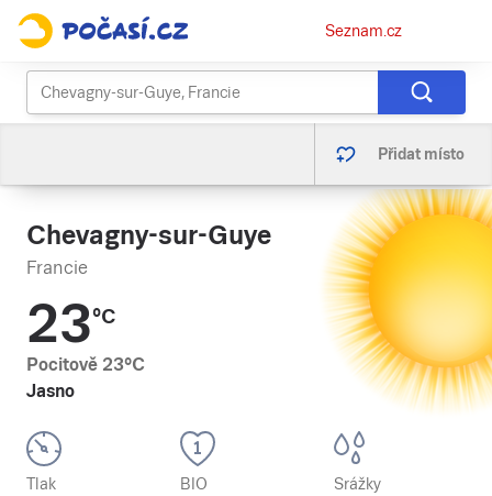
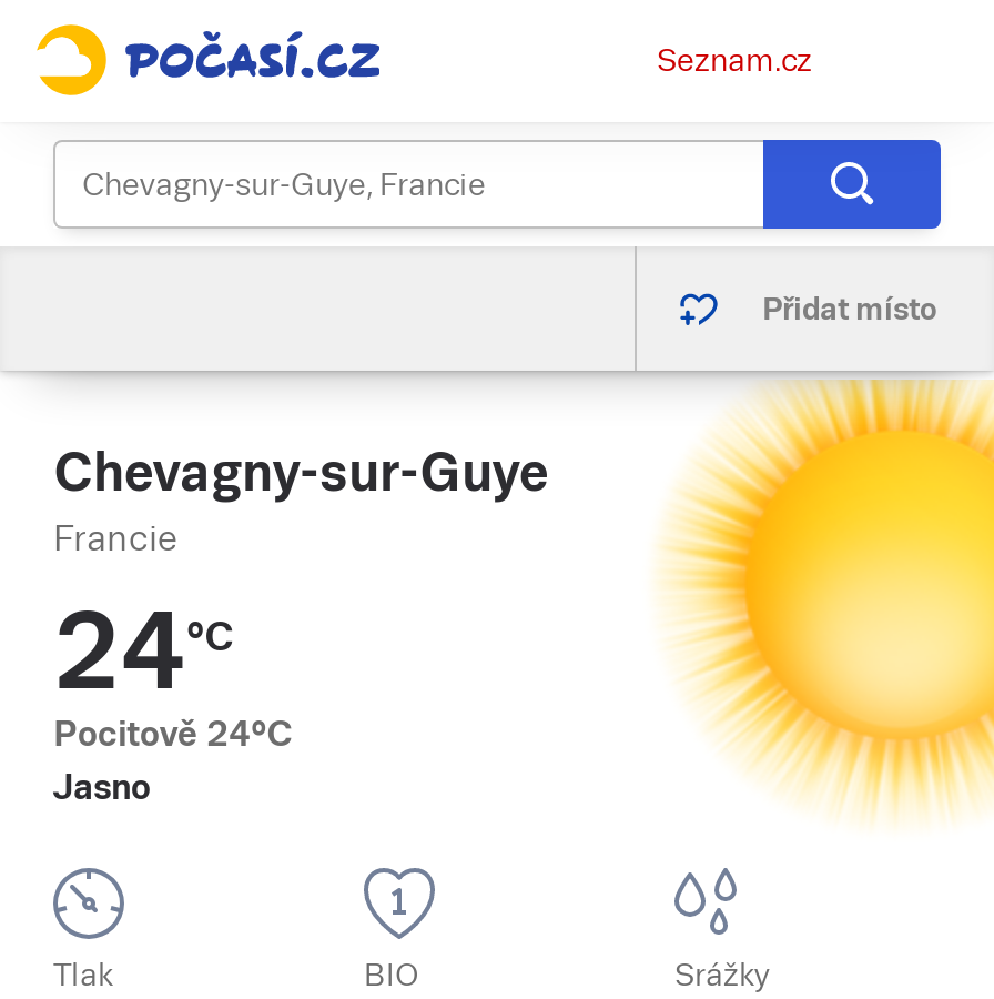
- 23°C
+ 24°C

- Pocitově 23°C
+ Pocitově 24°C
